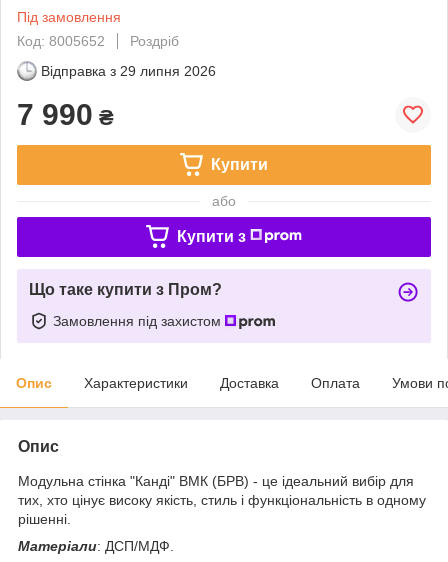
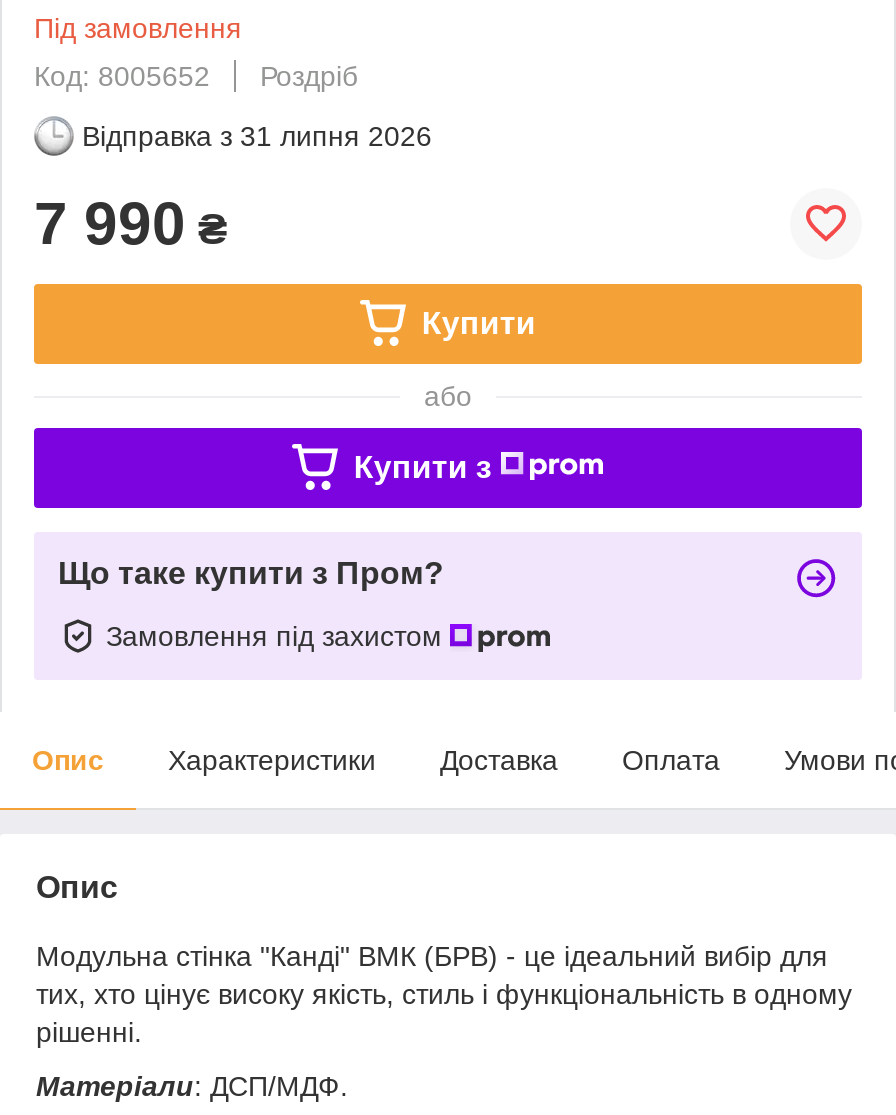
- Відправка з 29 липня 2026
+ Відправка з 31 липня 2026
